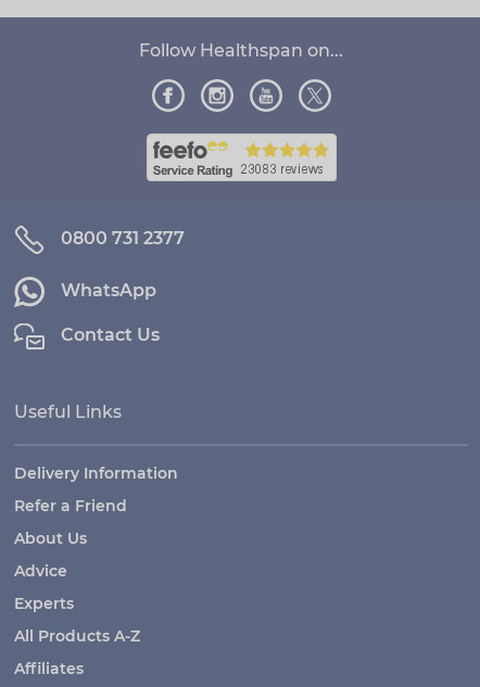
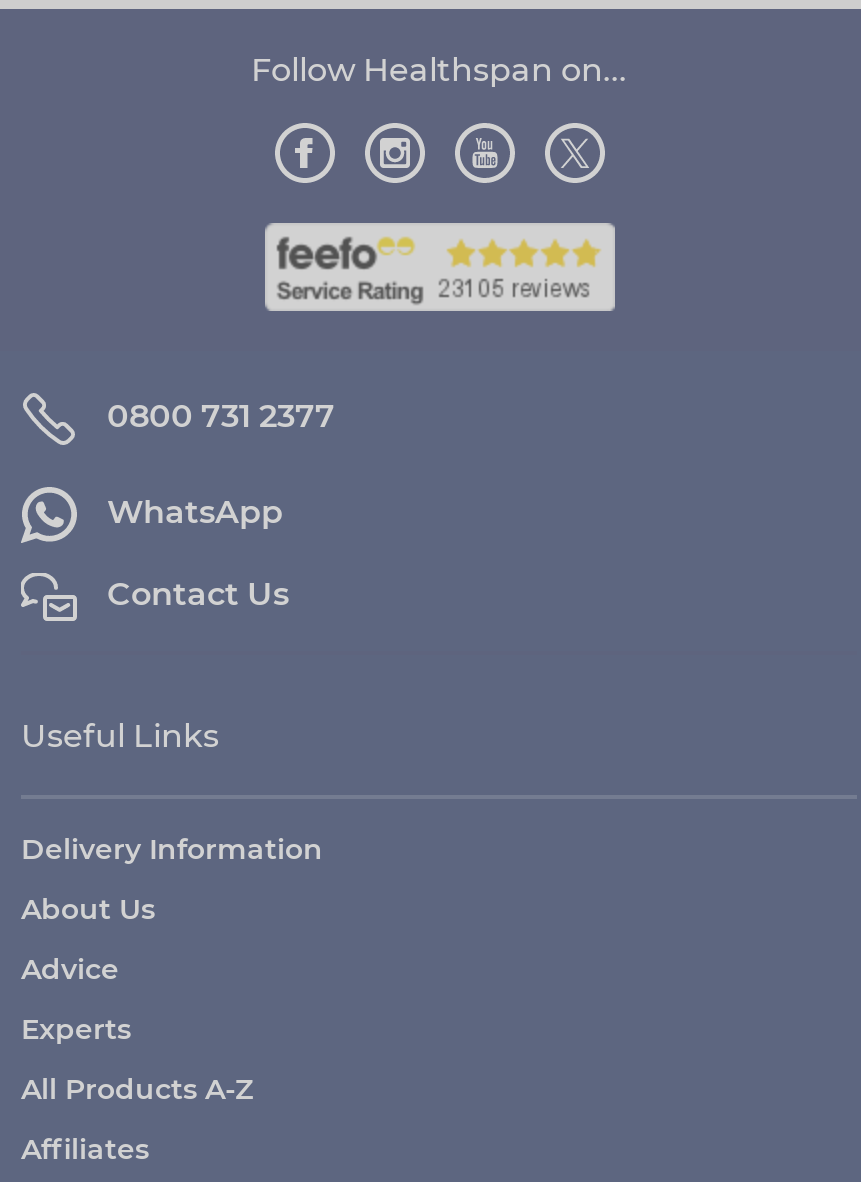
- Refer a Friend
